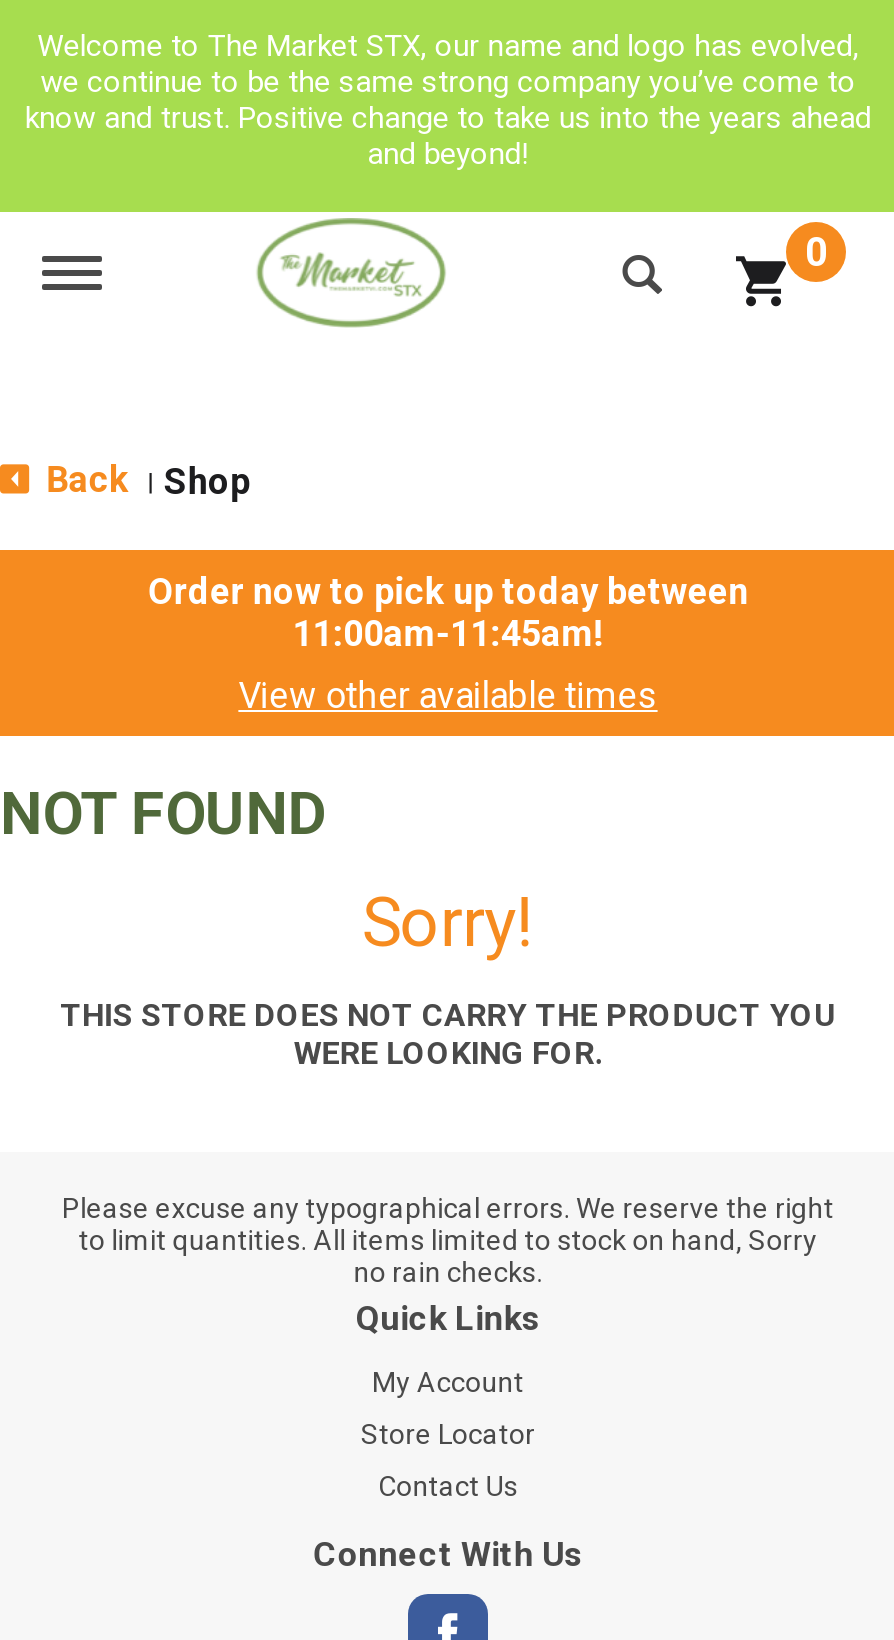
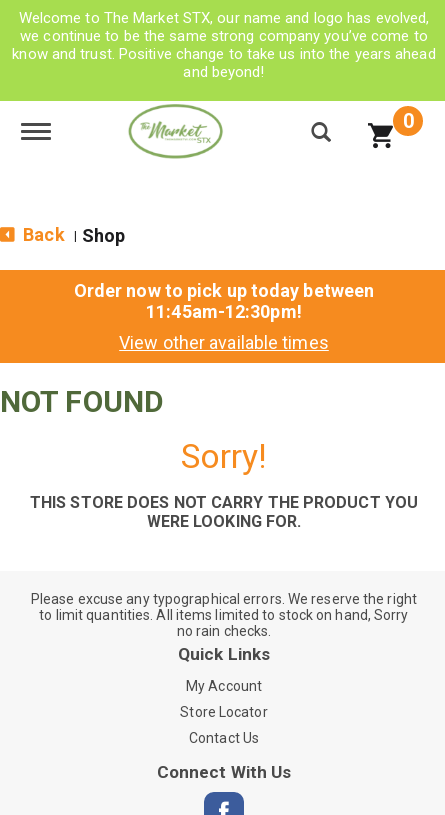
- 11:00am-11:45am!
+ 11:45am-12:30pm!
